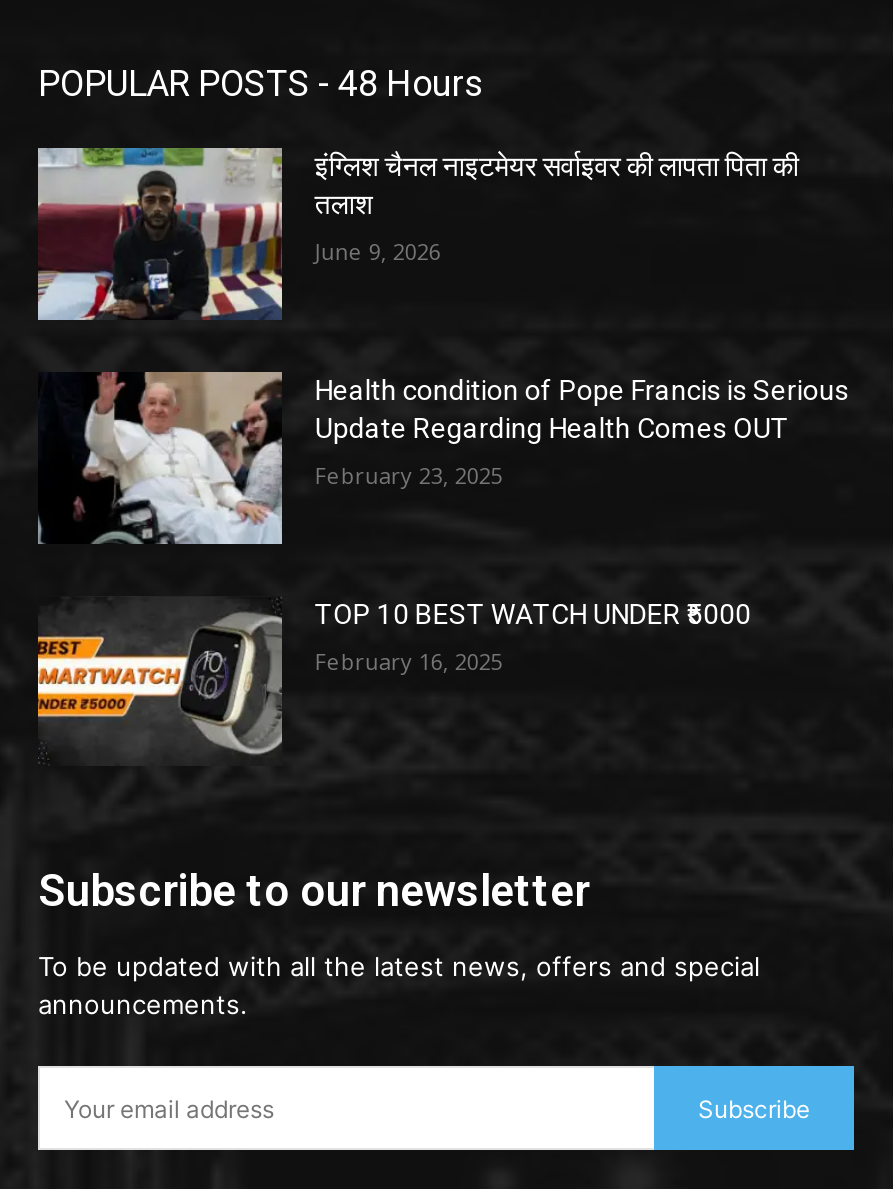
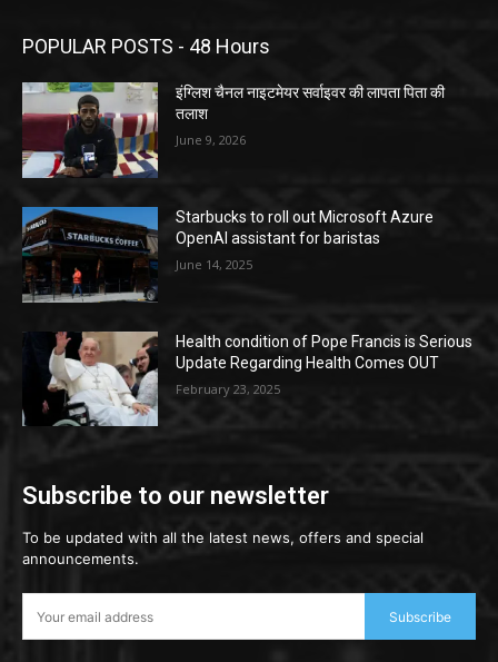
+ [image]
+ Starbucks to roll out Microsoft Azure
+ OpenAI assistant for baristas
+ June 14, 2025

moved down: Health condition of Pope Francis is Serious | Update Regarding Health Comes OUT | February 23, 2025

- [image]
- TOP 10 BEST WATCH UNDER ₹5000
- February 16, 2025
